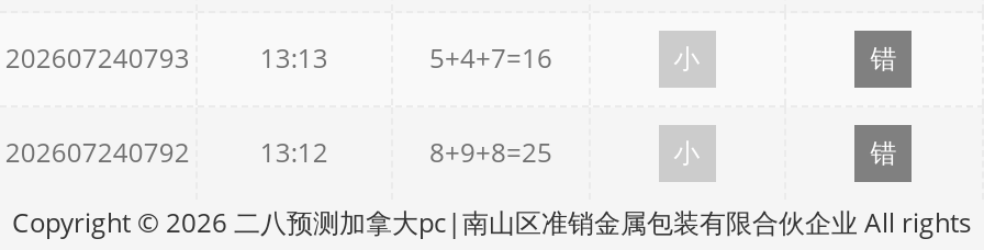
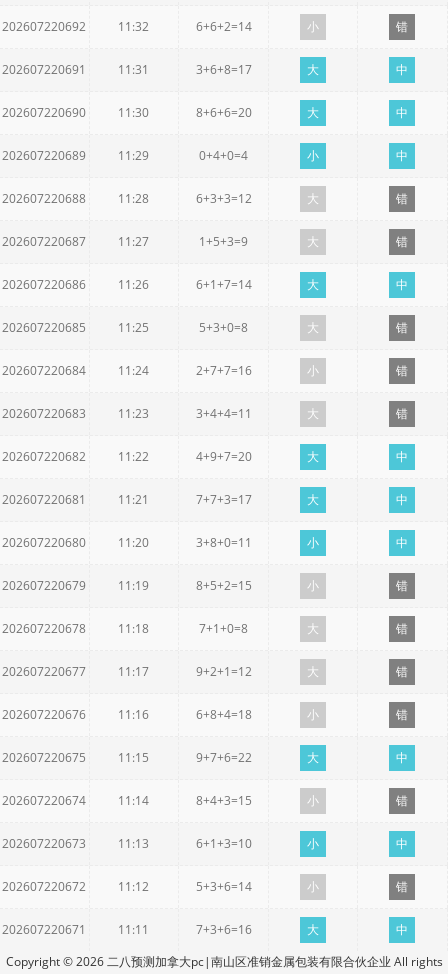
- 202607240793
+ 202607220692

- 13:13
+ 11:32

- 5+4+7=16
+ 6+6+2=14

- 202607240792
- 13:12
- 8+9+8=25
+ 202607220691
+ 11:31
+ 3+6+8=17
+ 大
+ 中
+ 202607220690
+ 11:30
+ 8+6+6=20
+ 大
+ 中
+ 202607220689
+ 11:29
+ 0+4+0=4
+ 小
+ 中
+ 202607220688
+ 11:28
+ 6+3+3=12
+ 大
+ 错
+ 202607220687
+ 11:27
+ 1+5+3=9
+ 大
+ 错
+ 202607220686
+ 11:26
+ 6+1+7=14
+ 大
+ 中
+ 202607220685
+ 11:25
+ 5+3+0=8
+ 大
+ 错
+ 202607220684
+ 11:24
+ 2+7+7=16

+ 202607220683
+ 11:23
+ 3+4+4=11
+ 大
+ 错
+ 202607220682
+ 11:22
+ 4+9+7=20
+ 大
+ 中
+ 202607220681
+ 11:21
+ 7+7+3=17
+ 大
+ 中
+ 202607220680
+ 11:20
+ 3+8+0=11
+ 小
+ 中
+ 202607220679
+ 11:19
+ 8+5+2=15
+ 小
+ 错
+ 202607220678
+ 11:18
+ 7+1+0=8
+ 大
+ 错
+ 202607220677
+ 11:17
+ 9+2+1=12
+ 大
+ 错
+ 202607220676
+ 11:16
+ 6+8+4=18
+ 小
+ 错
+ 202607220675
+ 11:15
+ 9+7+6=22
+ 大
+ 中
+ 202607220674
+ 11:14
+ 8+4+3=15
+ 小
+ 错
+ 202607220673
+ 11:13
+ 6+1+3=10
+ 小
+ 中
+ 202607220672
+ 11:12
+ 5+3+6=14
+ 小
+ 错
+ 202607220671
+ 11:11
+ 7+3+6=16
+ 大
+ 中
